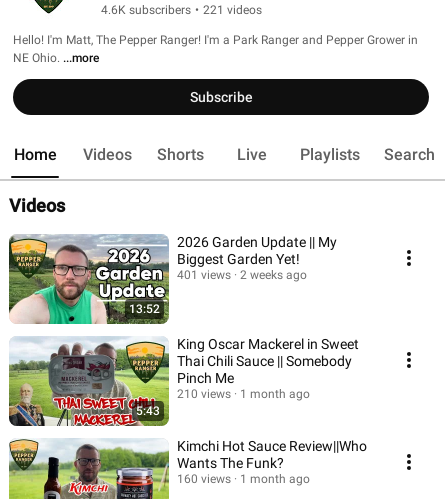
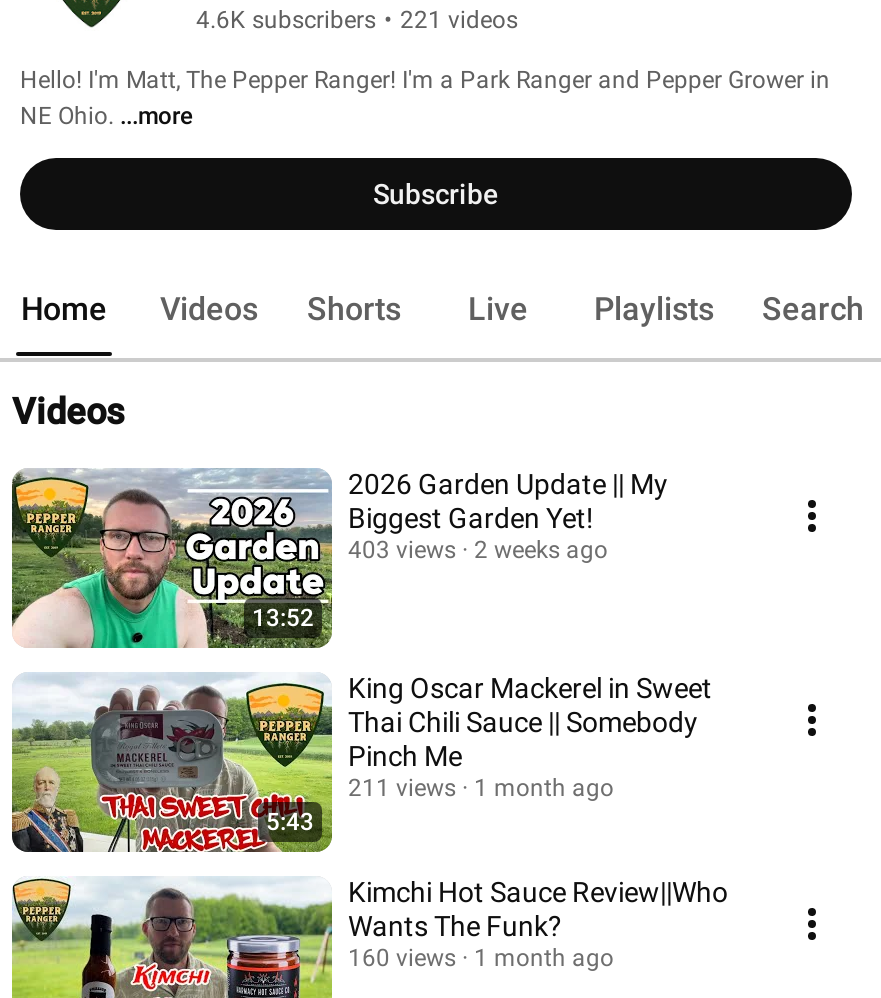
- 401 views 2 weeks ago
+ 403 views 2 weeks ago

- 210 views 1 month ago
+ 211 views 1 month ago
